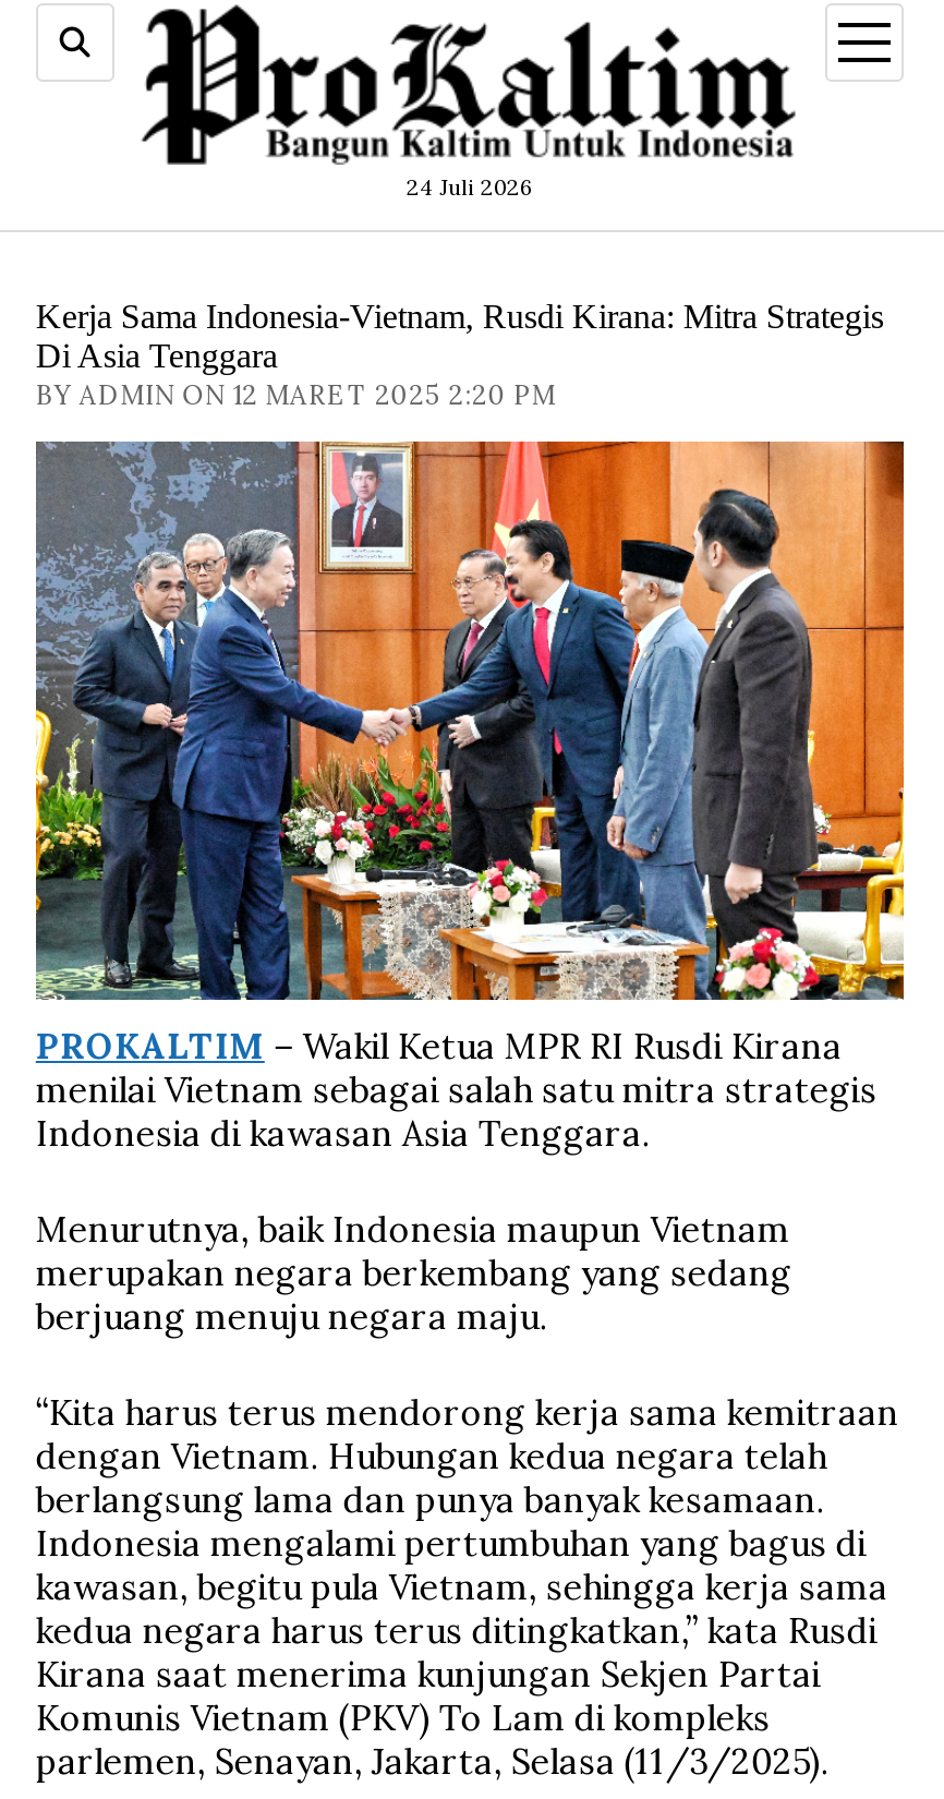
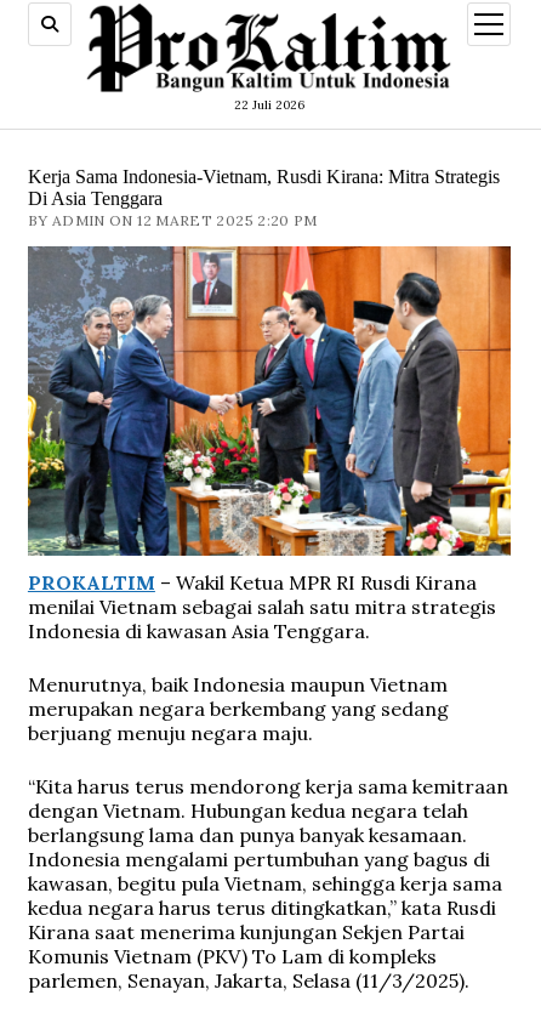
- 24 Juli 2026
+ 22 Juli 2026
